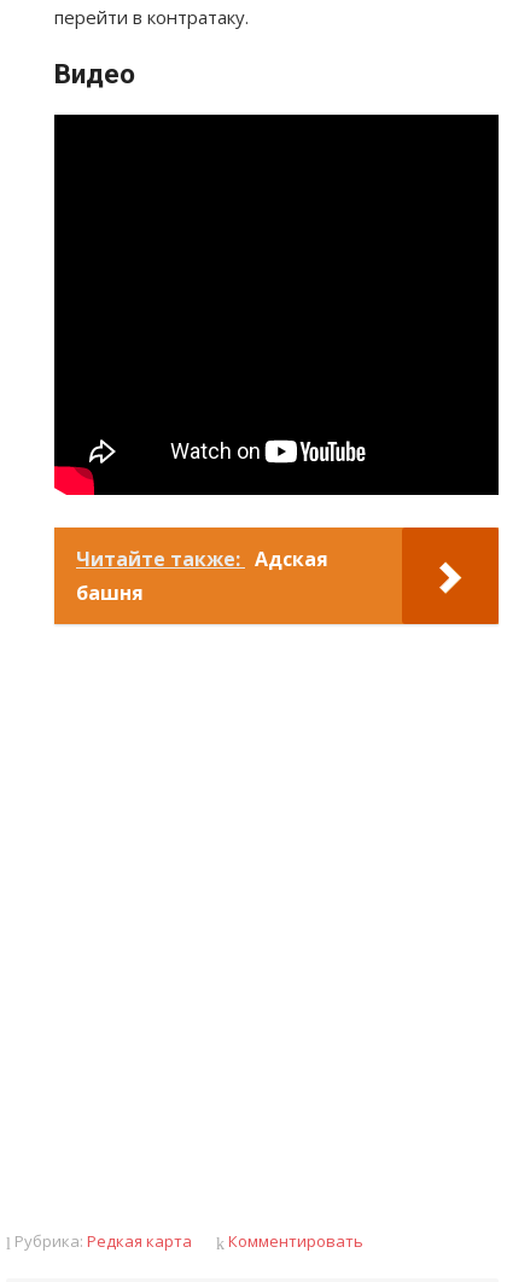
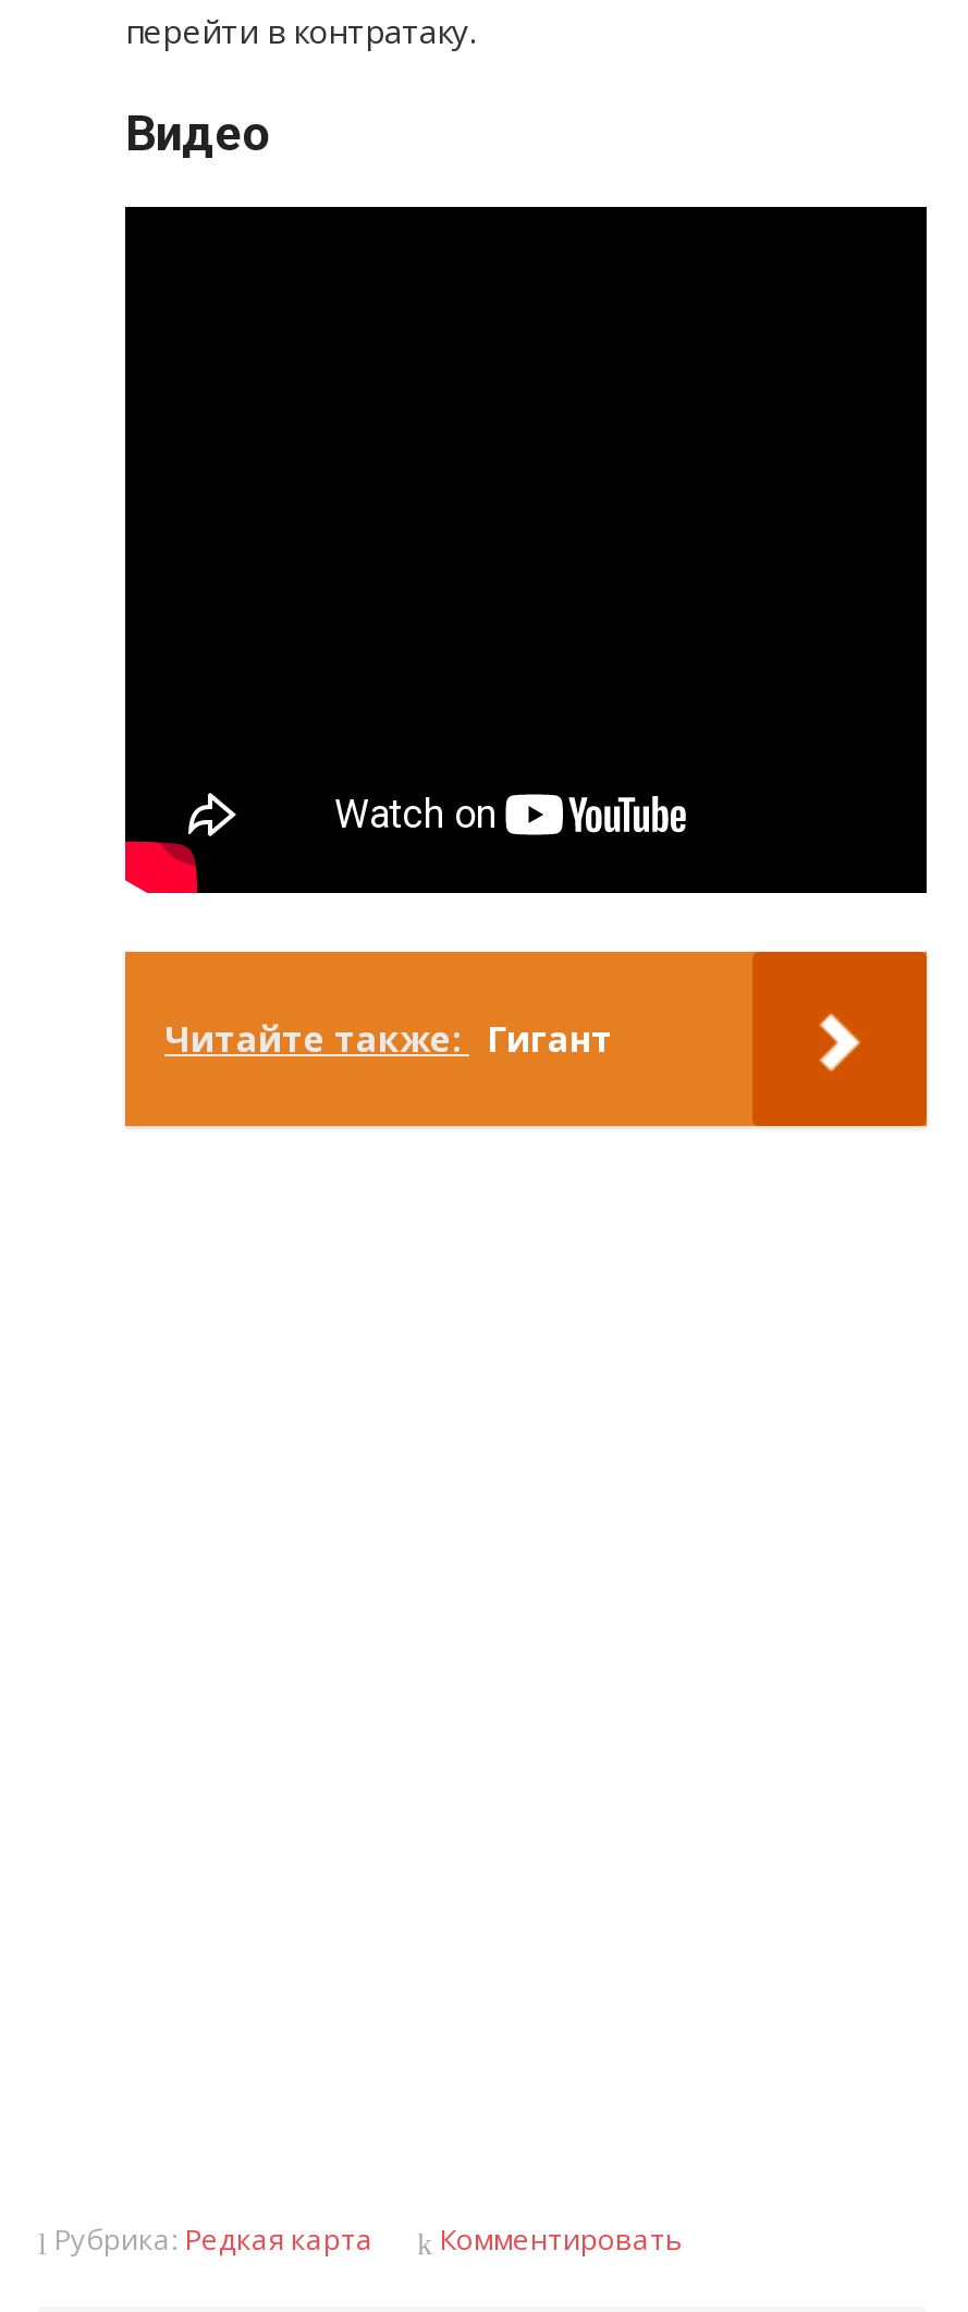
- Читайте также: Адская
- башня
+ Читайте также: Гигант
